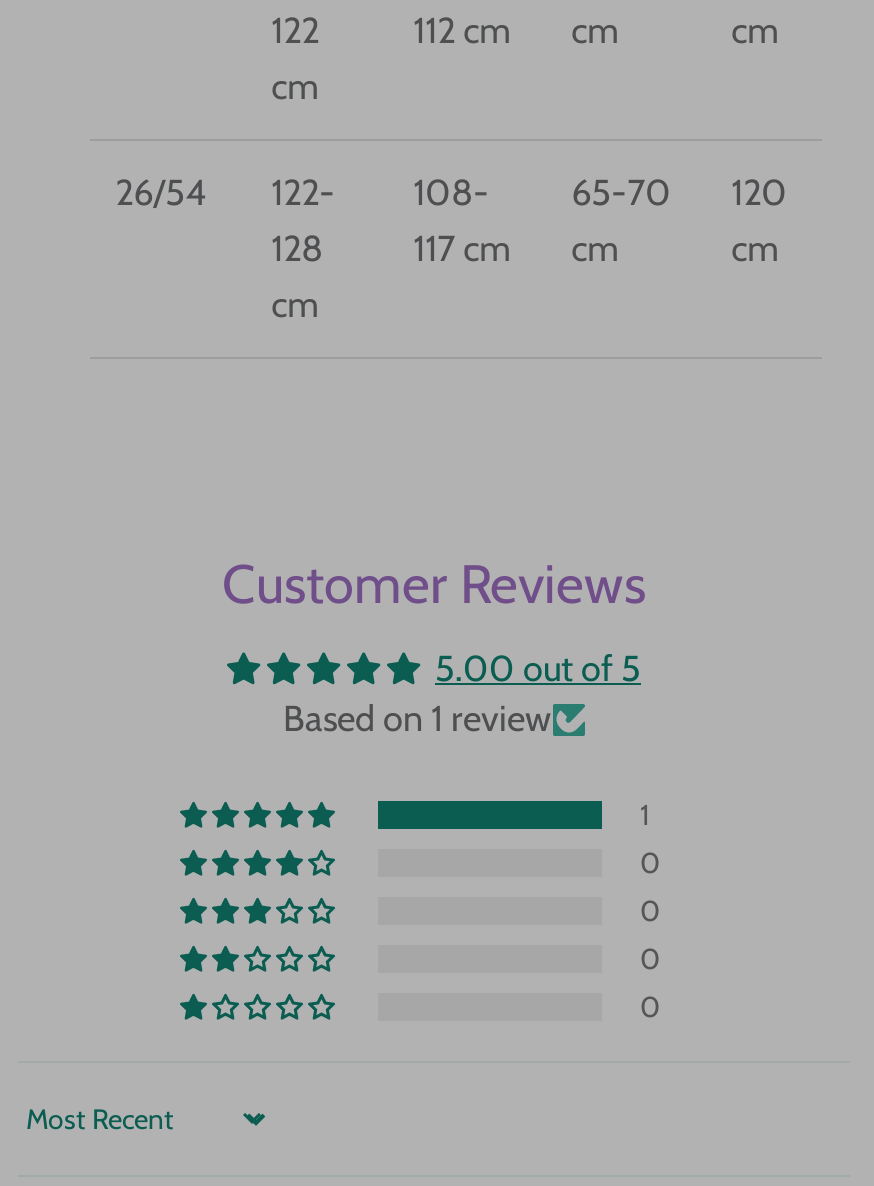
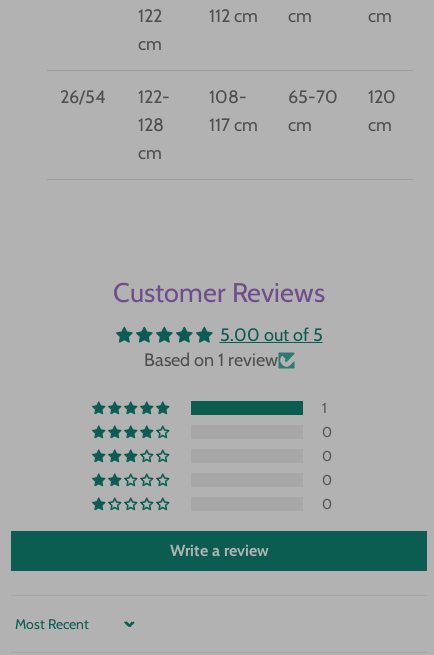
+ Write a review
